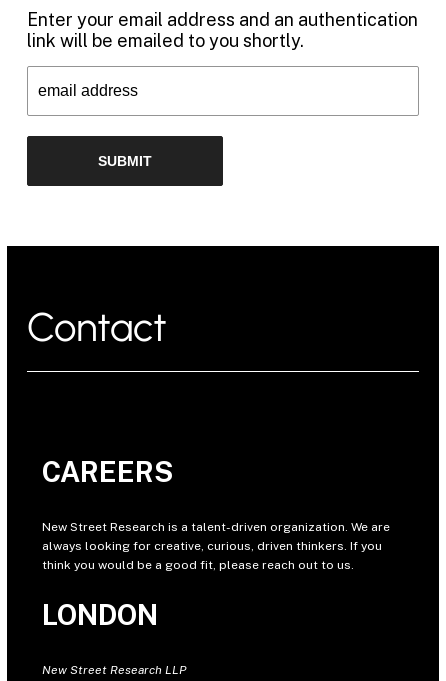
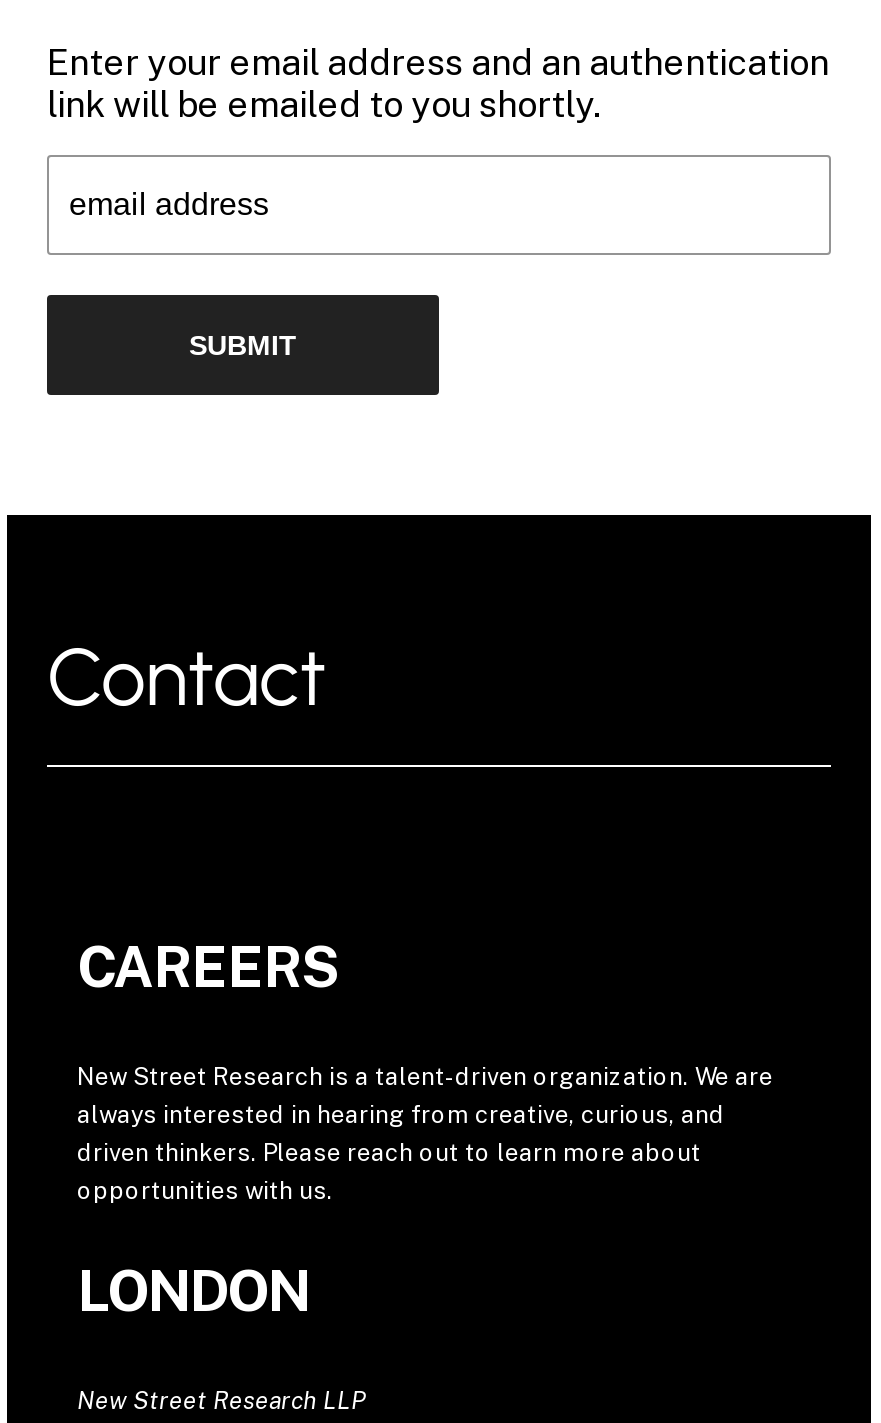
- always looking for creative, curious, driven thinkers. If you
- think you would be a good fit, please reach out to us.
+ always interested in hearing from creative, curious, and
+ driven thinkers. Please reach out to learn more about
+ opportunities with us.
